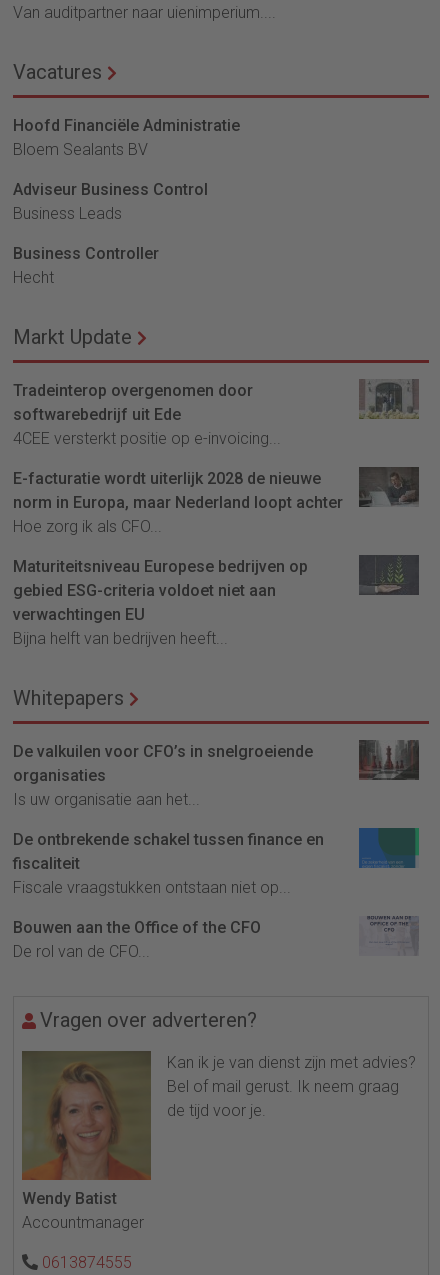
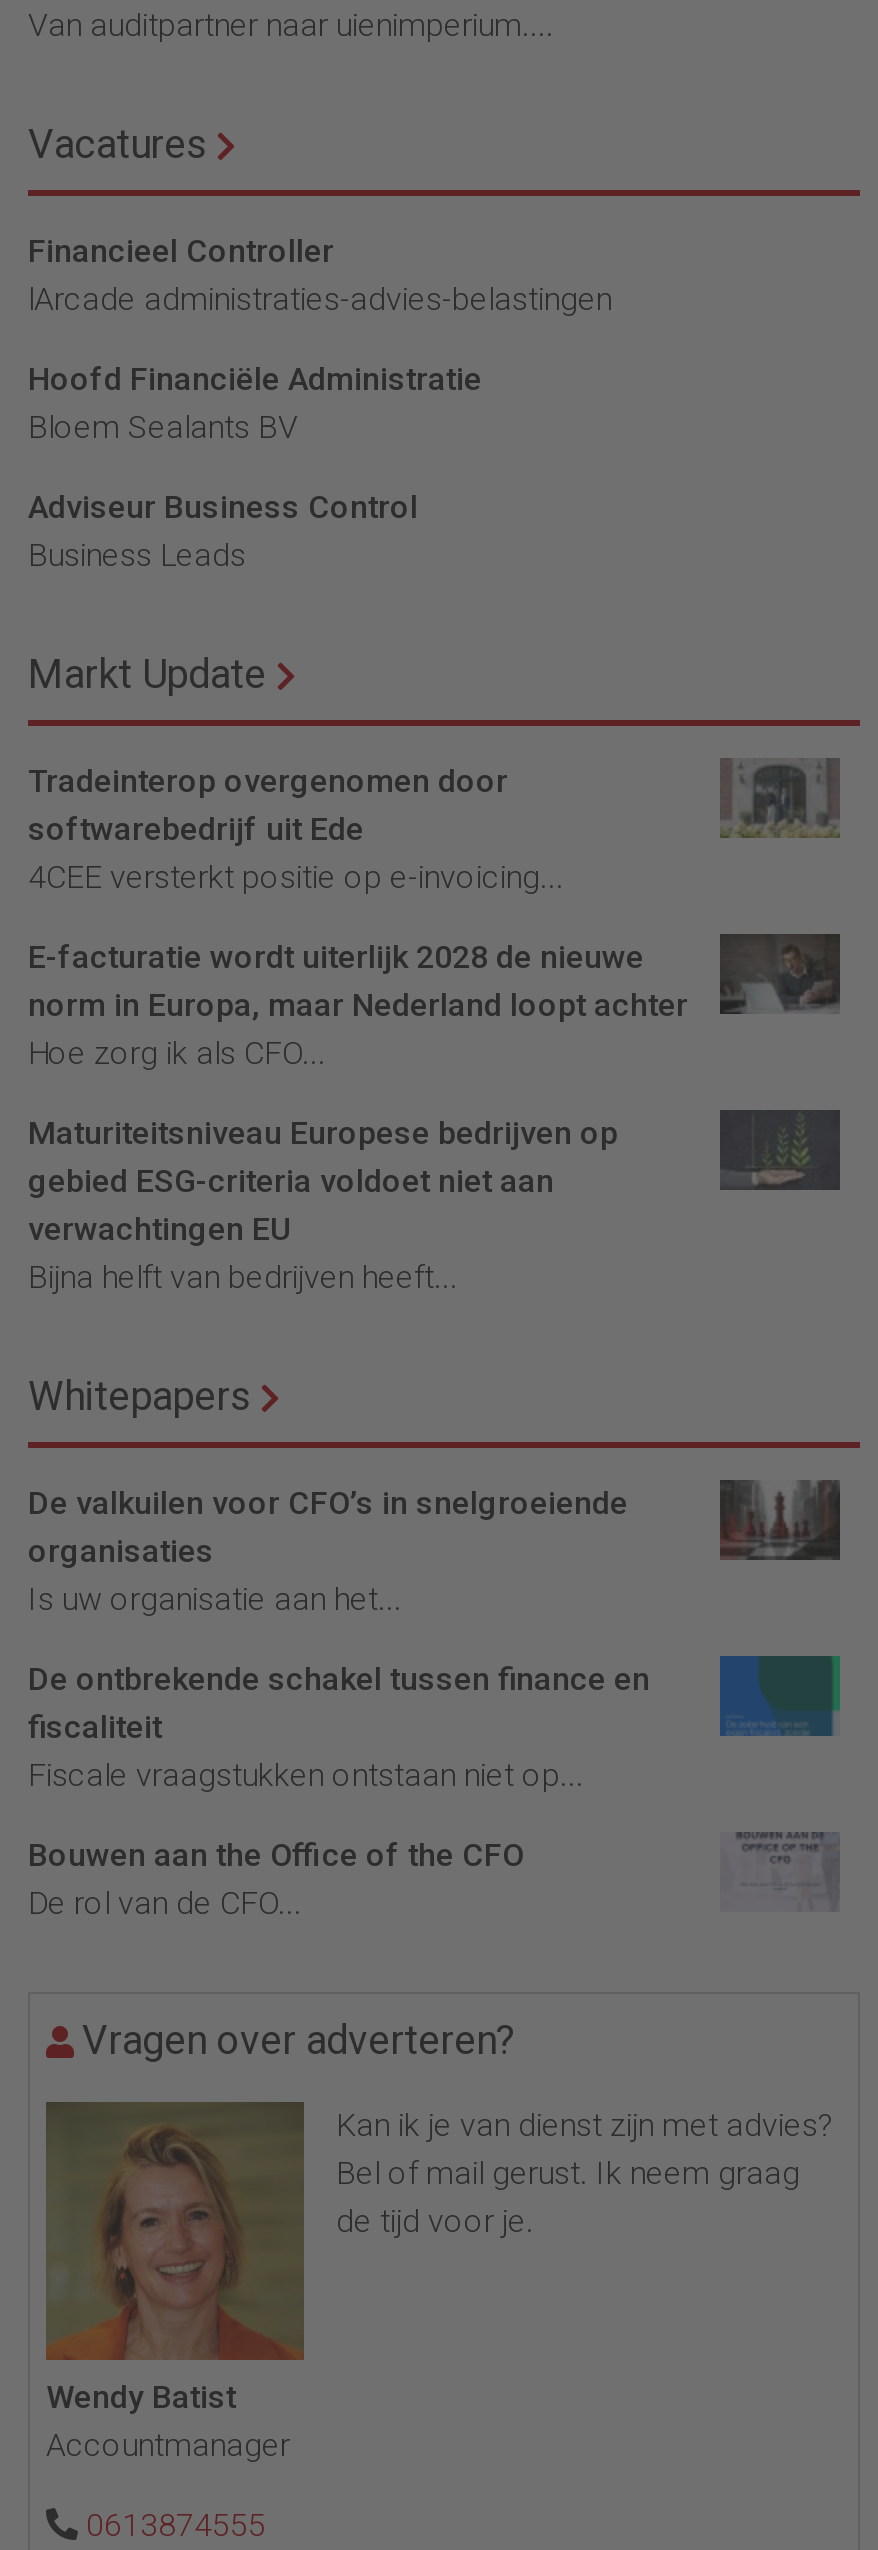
+ Financieel Controller
+ lArcade administraties-advies-belastingen

moved down: Hoofd Financiële Administratie | Bloem Sealants BV | Adviseur Business Control | Business Leads

- Business Controller
- Hecht
